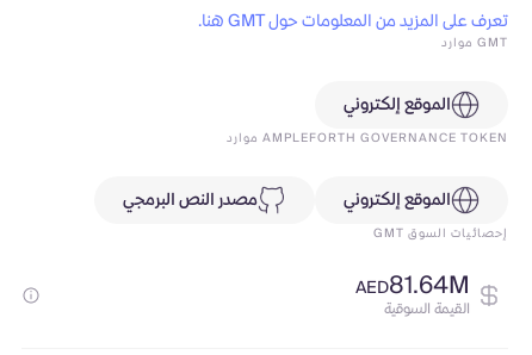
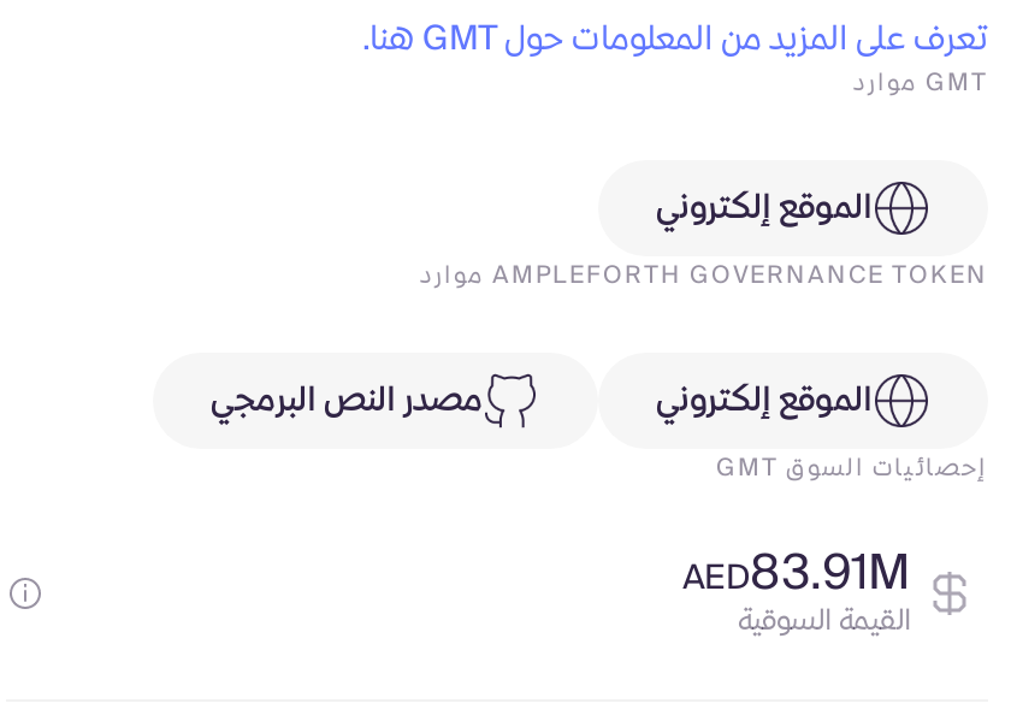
- AED 81.64M
+ AED 83.91M
